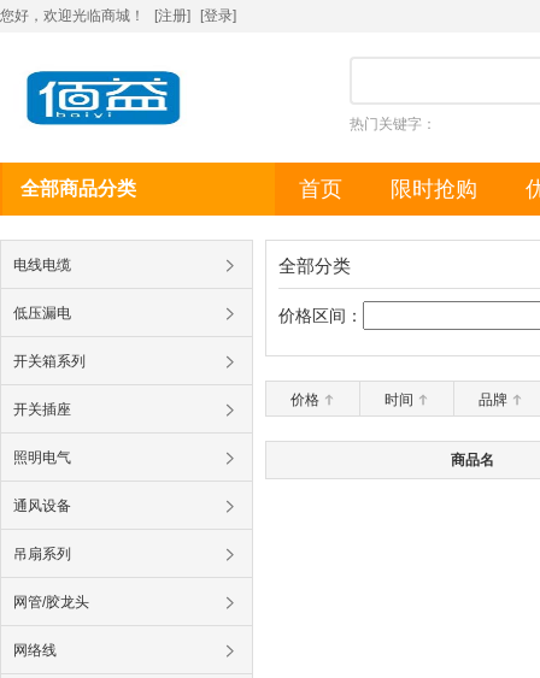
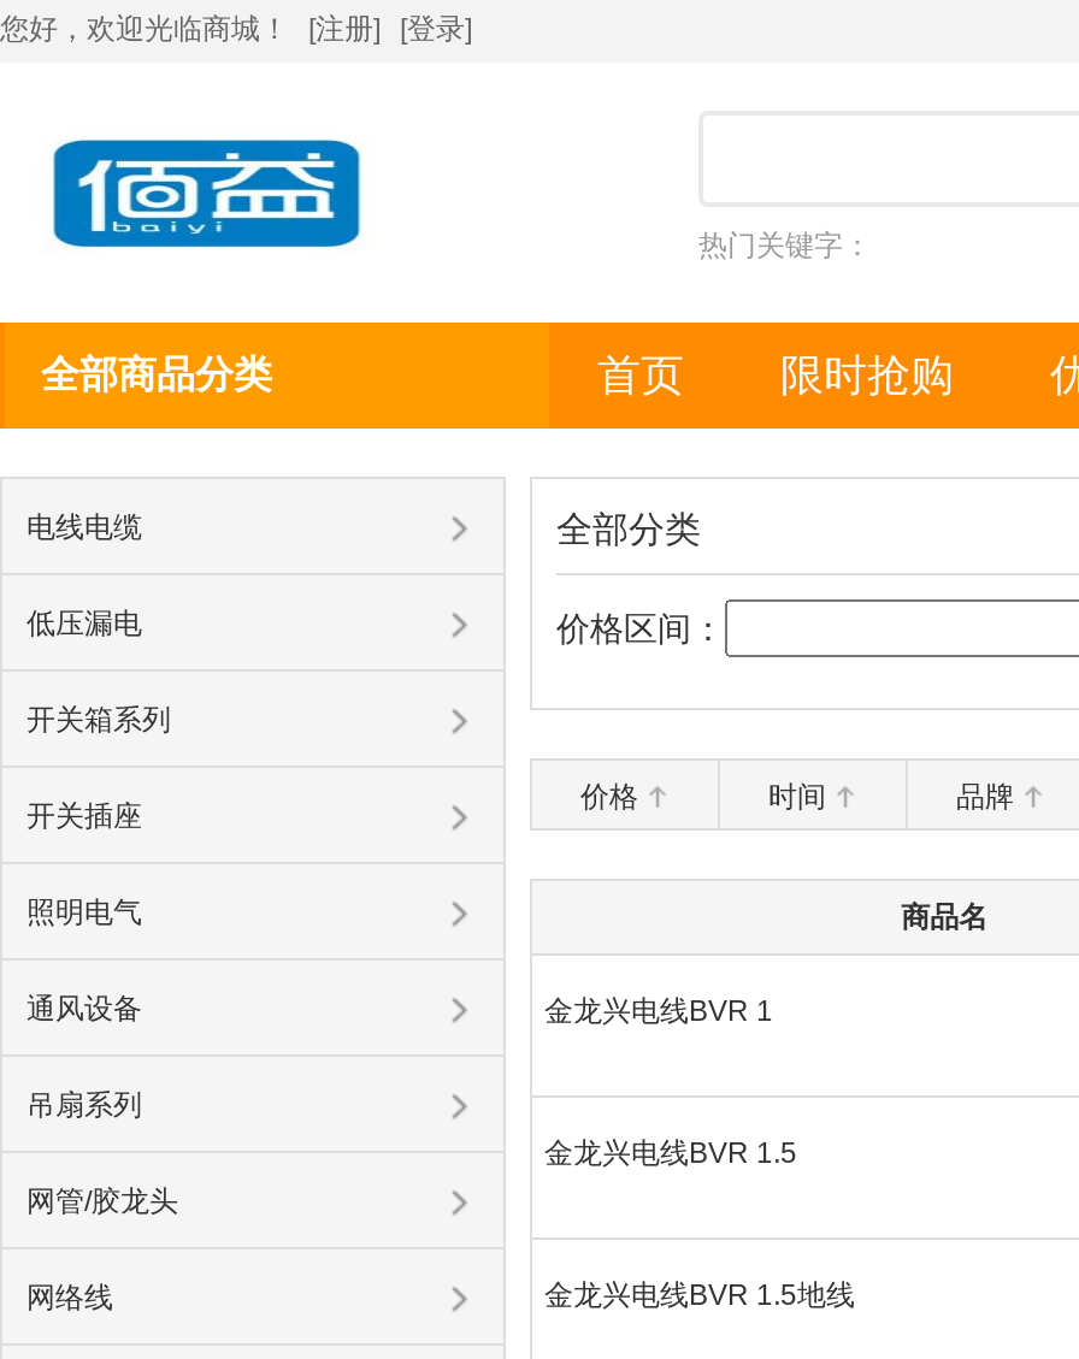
+ 金龙兴电线BVR 1

+ 金龙兴电线BVR 1.5

+ 金龙兴电线BVR 1.5地线
